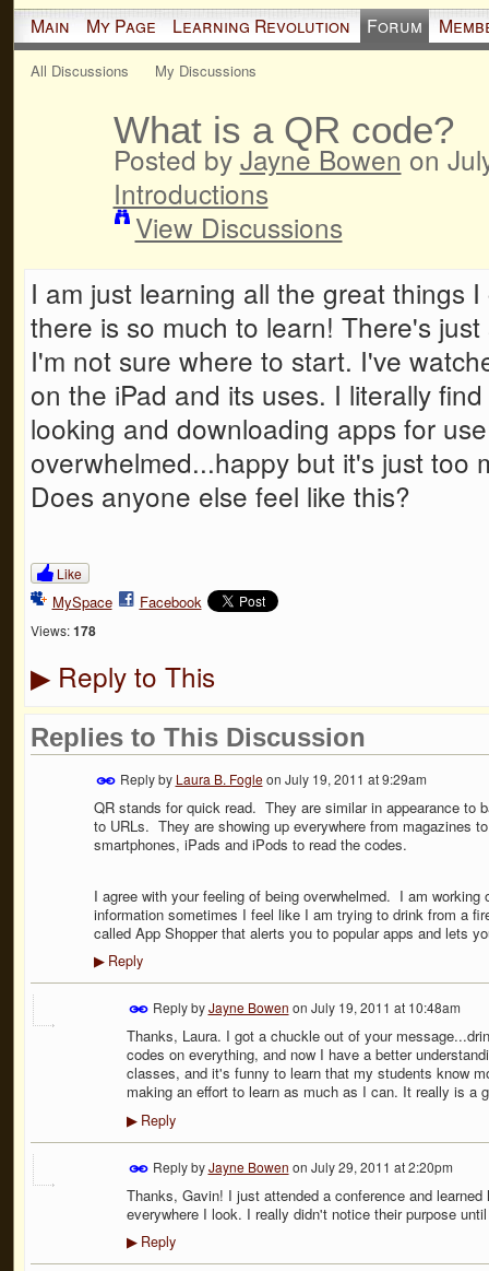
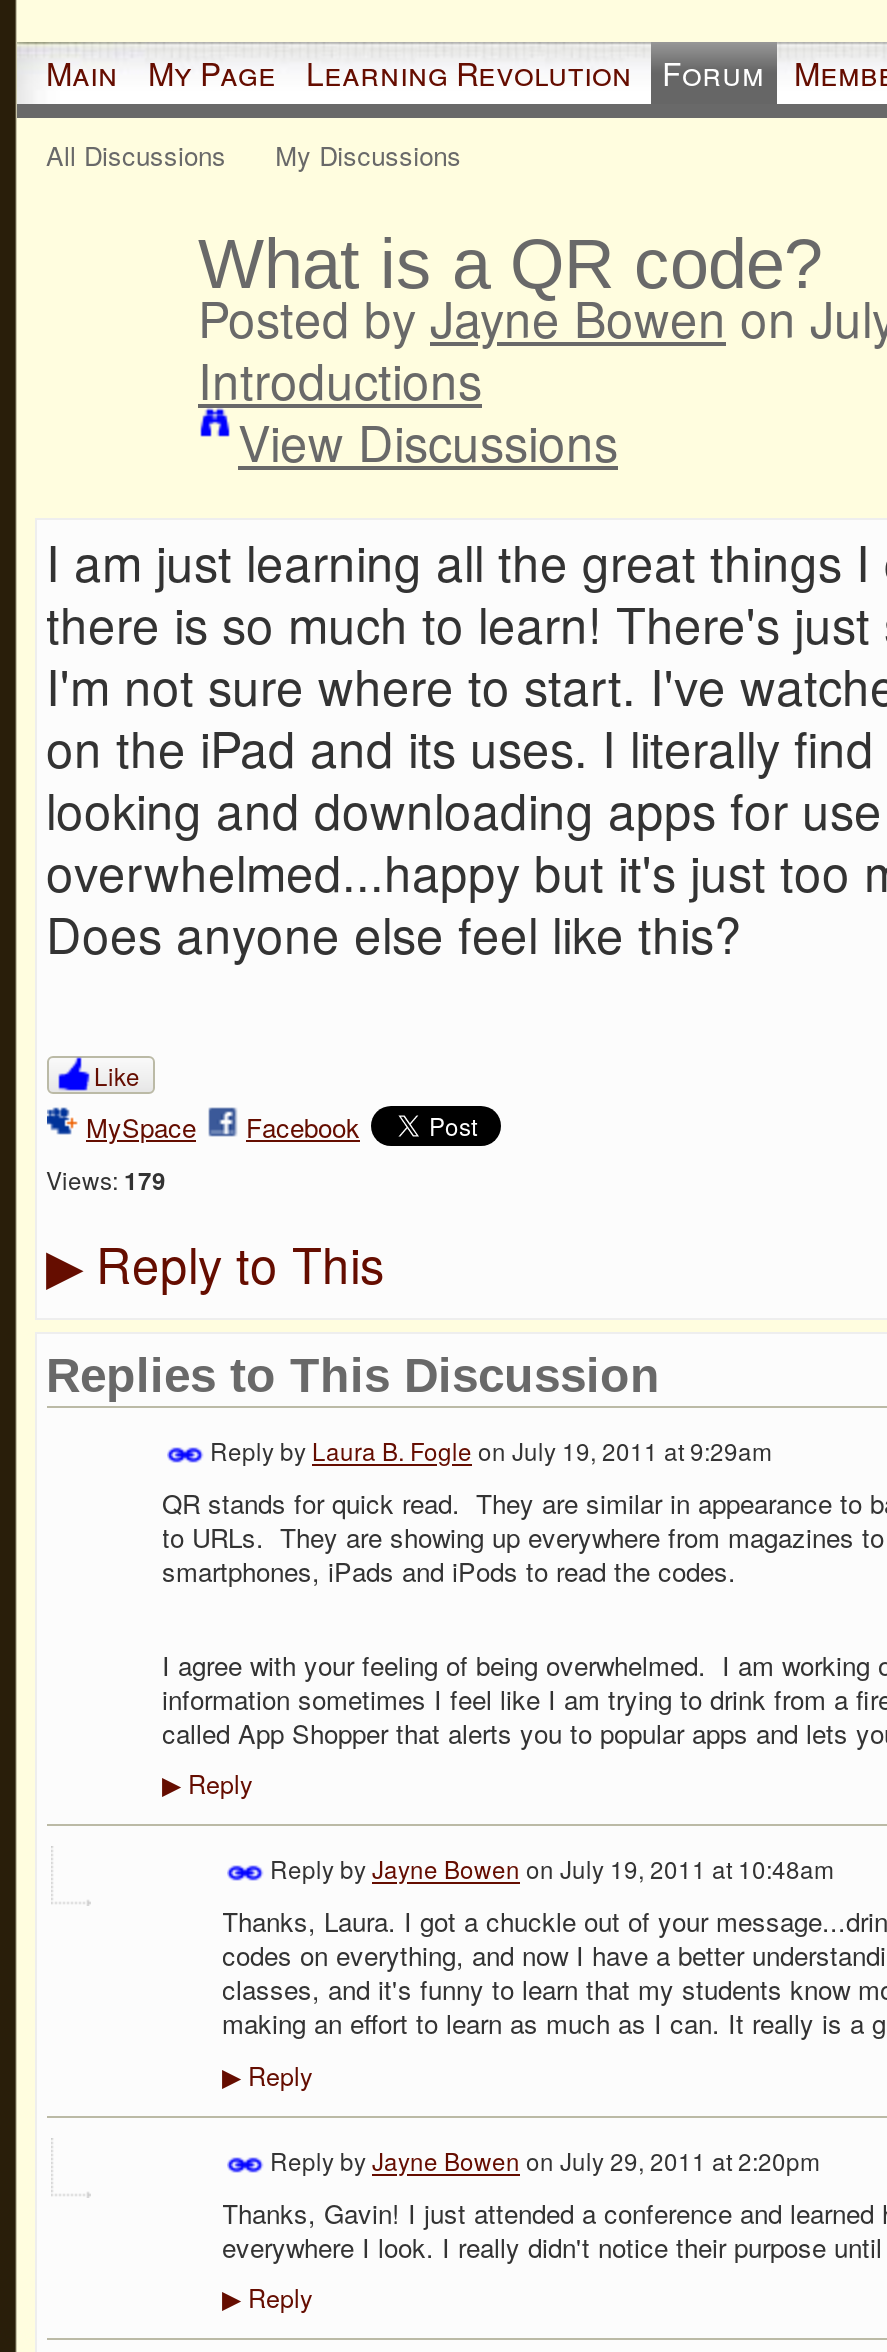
- Views: 178
+ Views: 179
